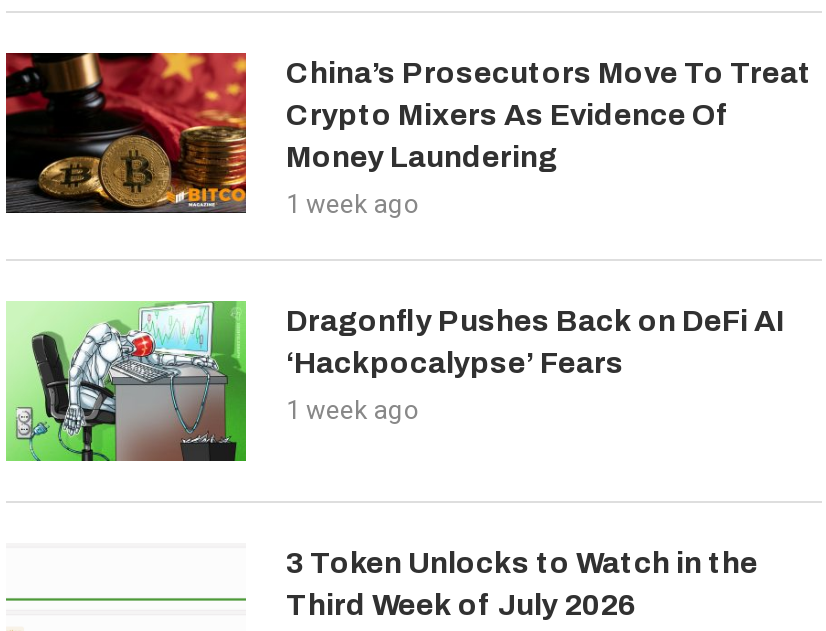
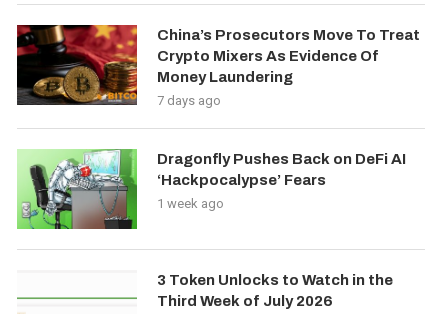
- 1 week ago
+ 7 days ago
